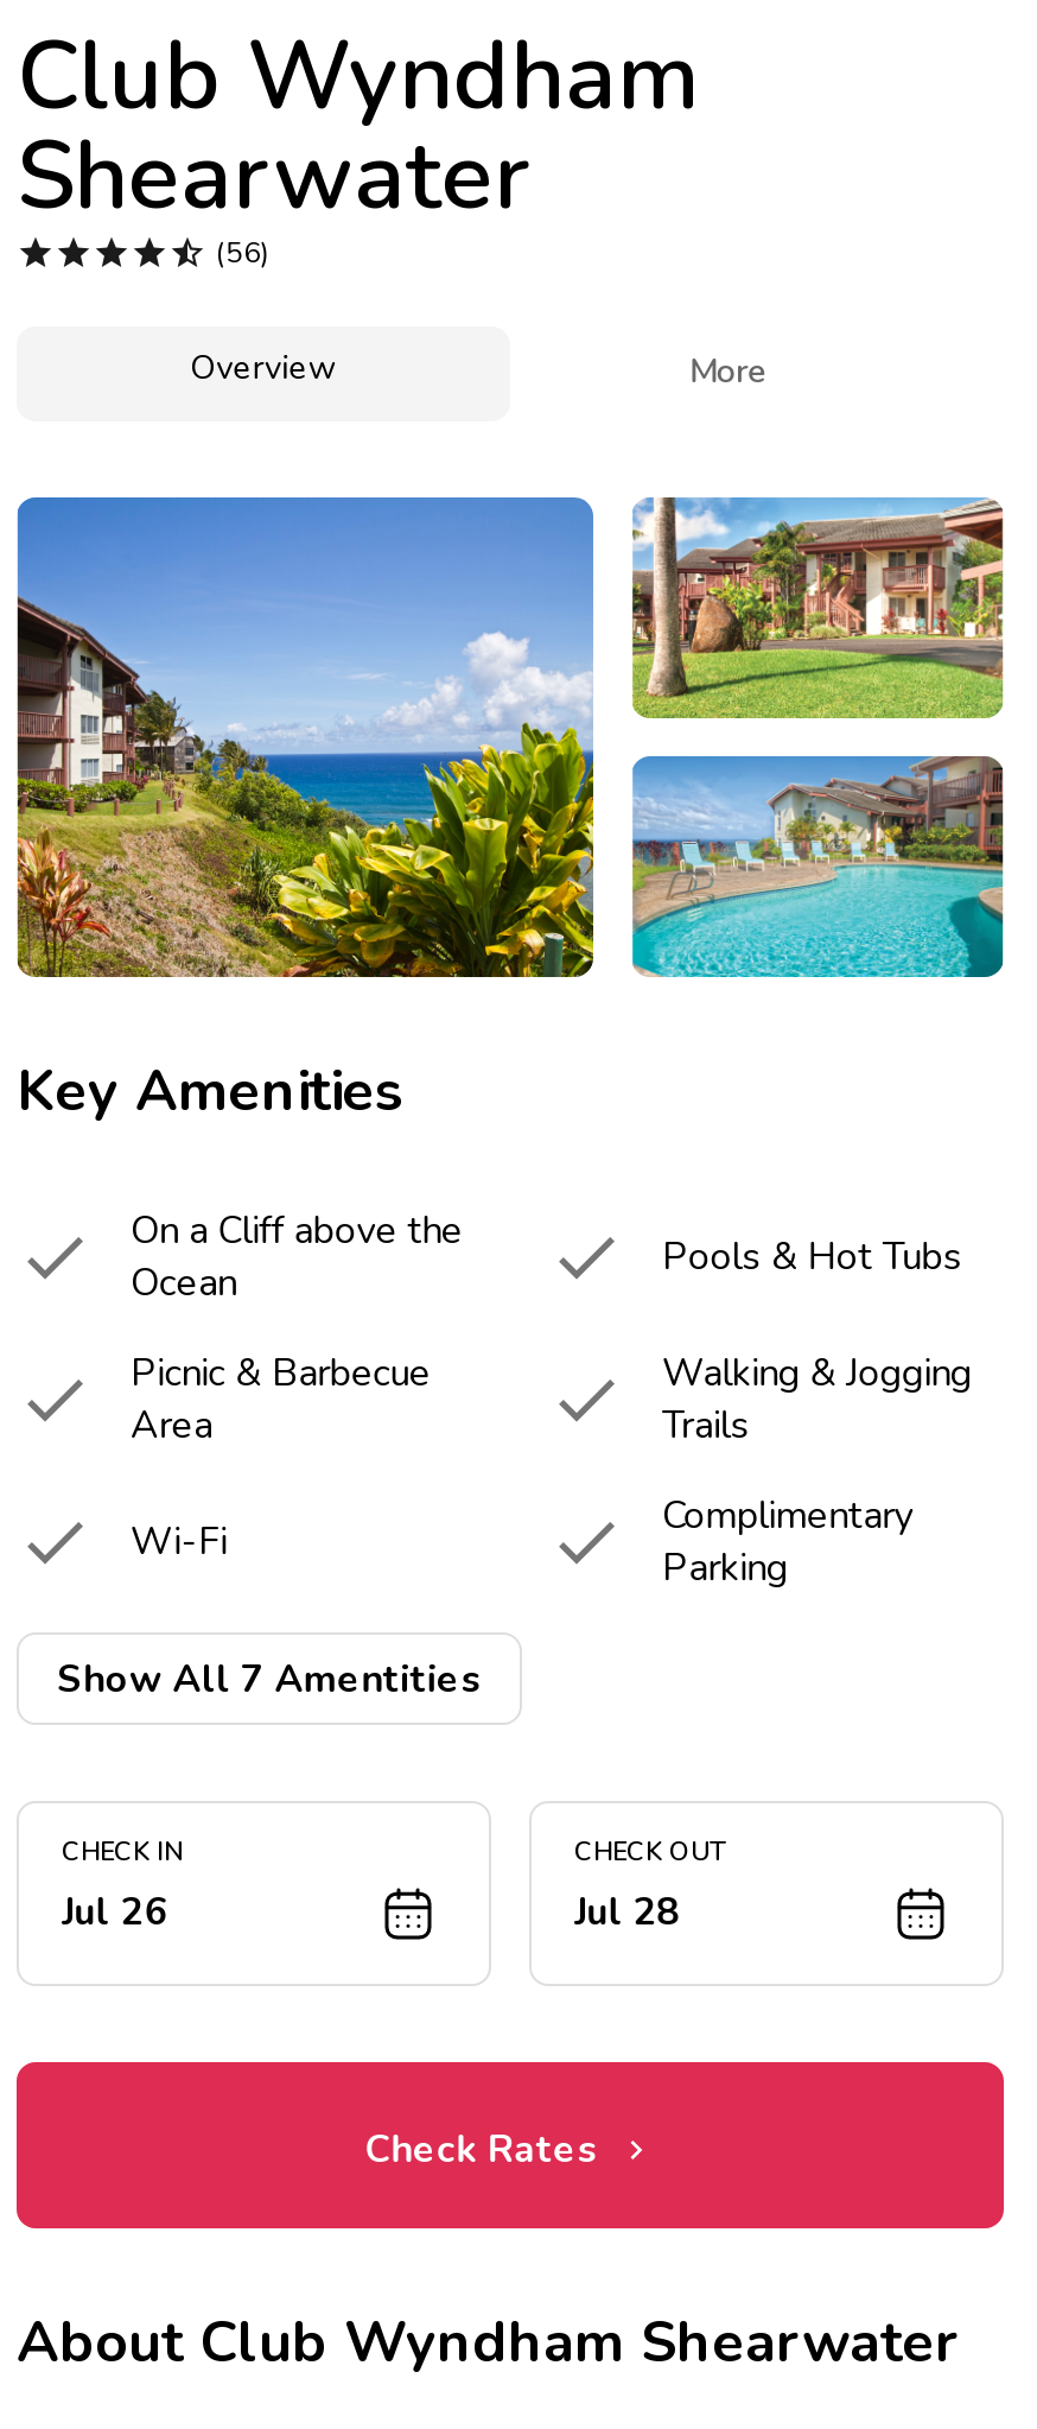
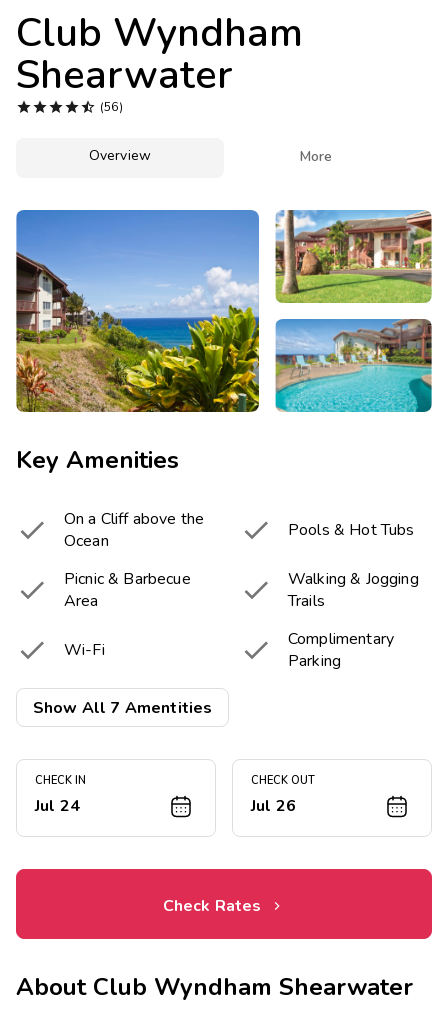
- Jul 26
+ Jul 24

- Jul 28
+ Jul 26
